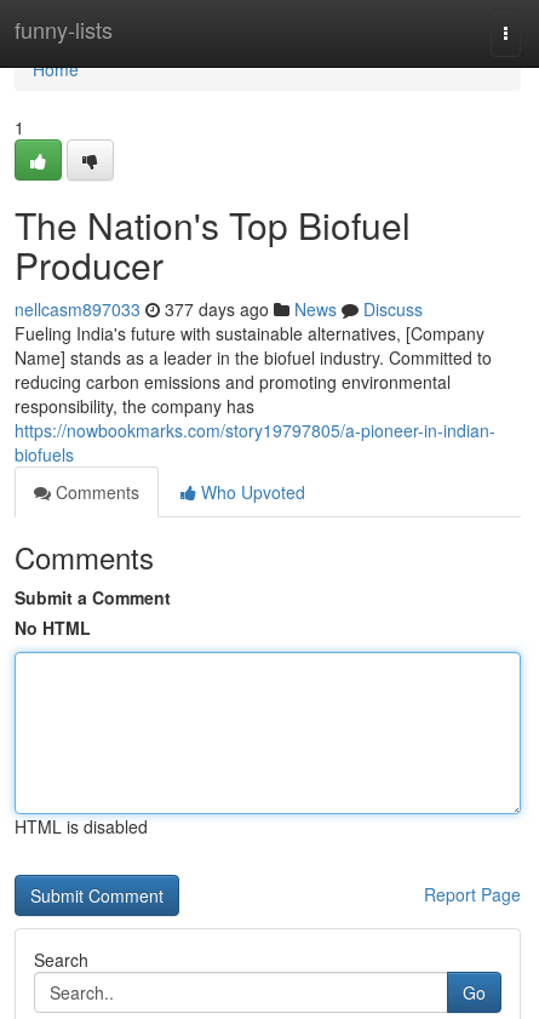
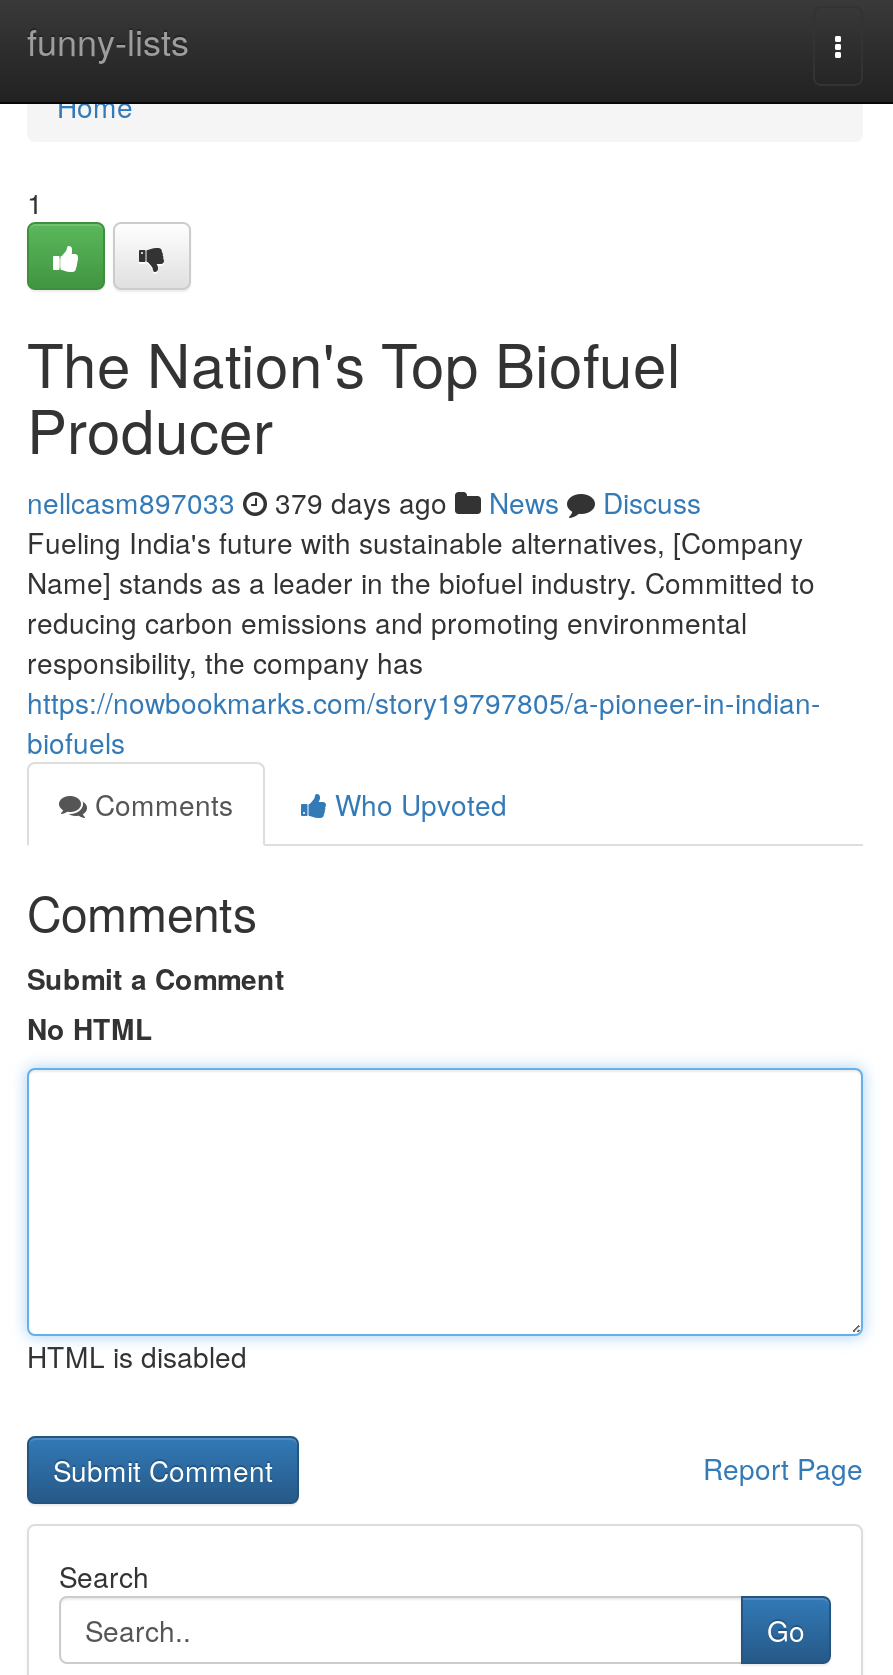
- nellcasm897033 377 days ago News Discuss
+ nellcasm897033 379 days ago News Discuss
